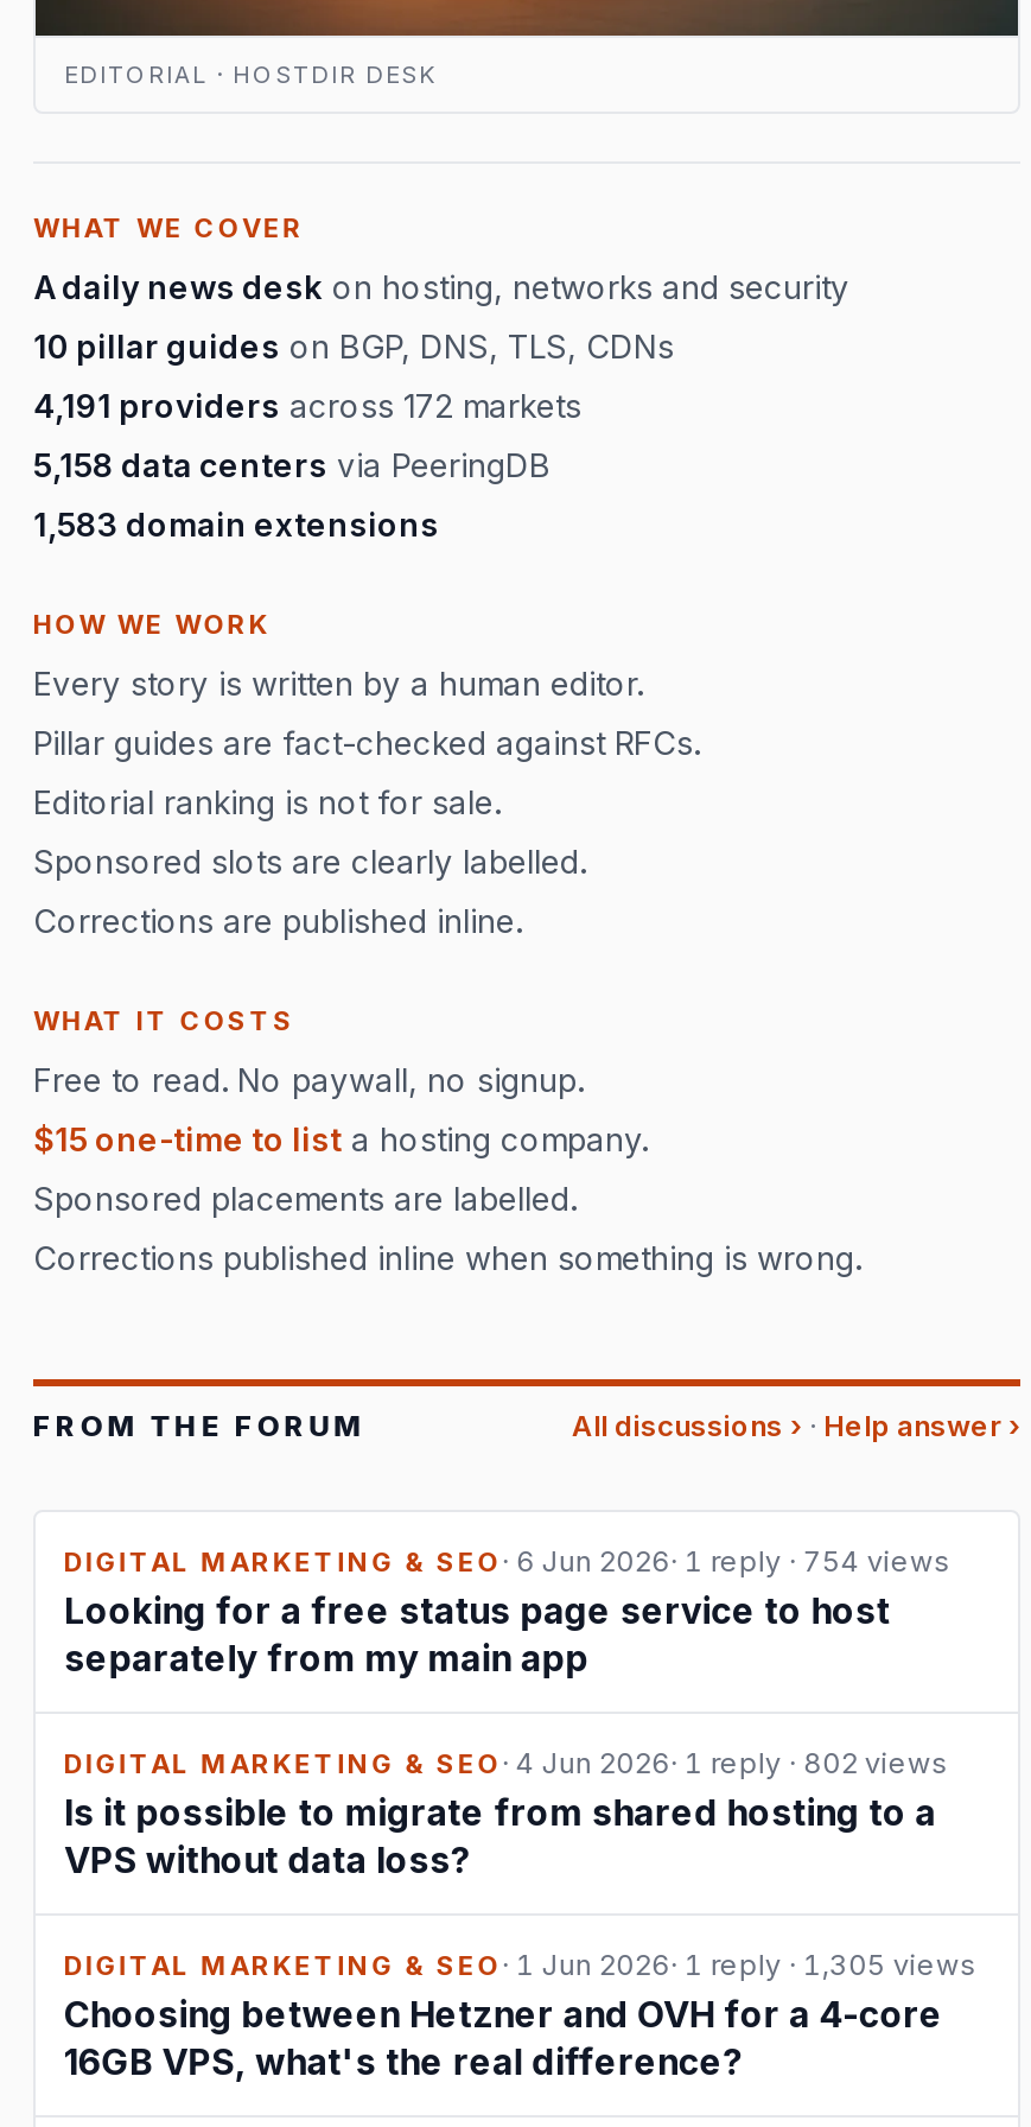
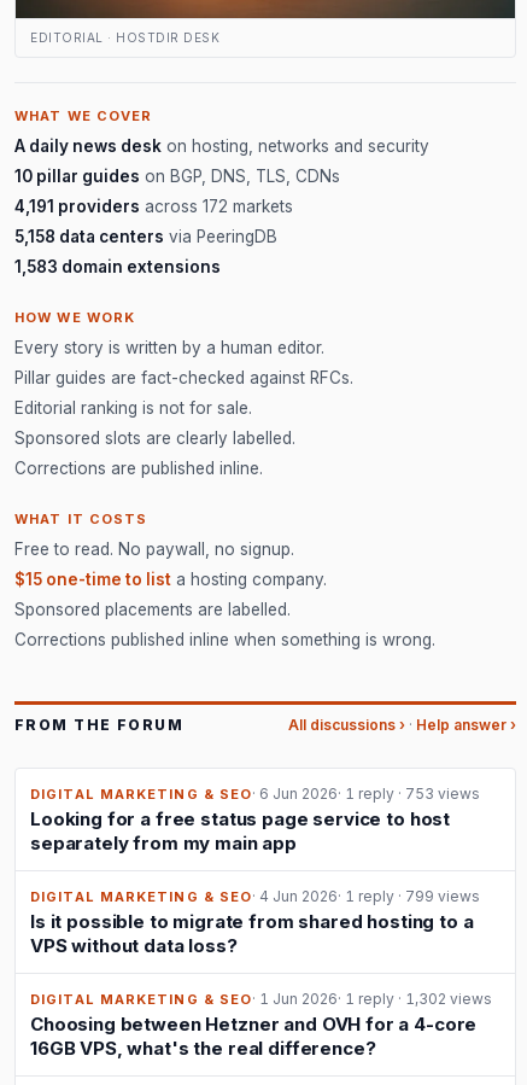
- DIGITAL MARKETING & SEO · 6 Jun 2026 · 1 reply · 754 views
+ DIGITAL MARKETING & SEO · 6 Jun 2026 · 1 reply · 753 views

- DIGITAL MARKETING & SEO · 4 Jun 2026 · 1 reply · 802 views
+ DIGITAL MARKETING & SEO · 4 Jun 2026 · 1 reply · 799 views

- DIGITAL MARKETING & SEO · 1 Jun 2026 · 1 reply · 1,305 views
+ DIGITAL MARKETING & SEO · 1 Jun 2026 · 1 reply · 1,302 views
